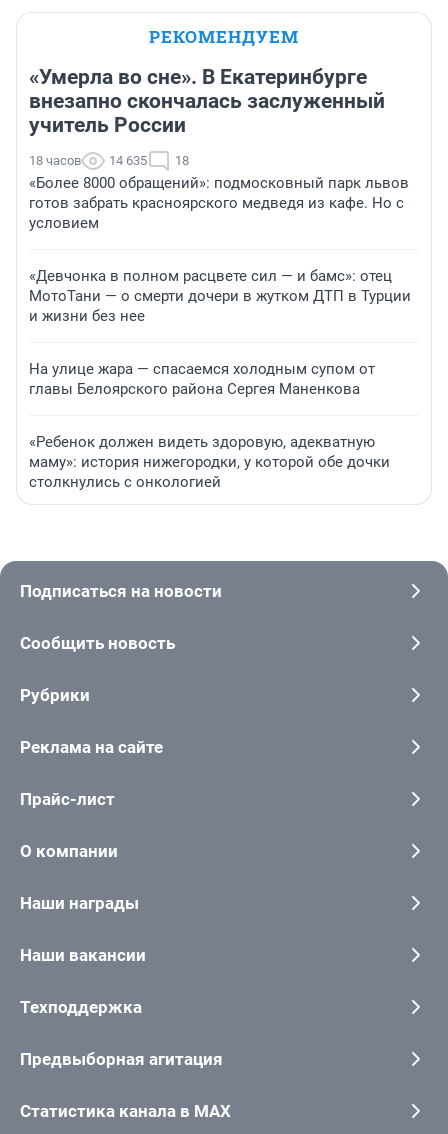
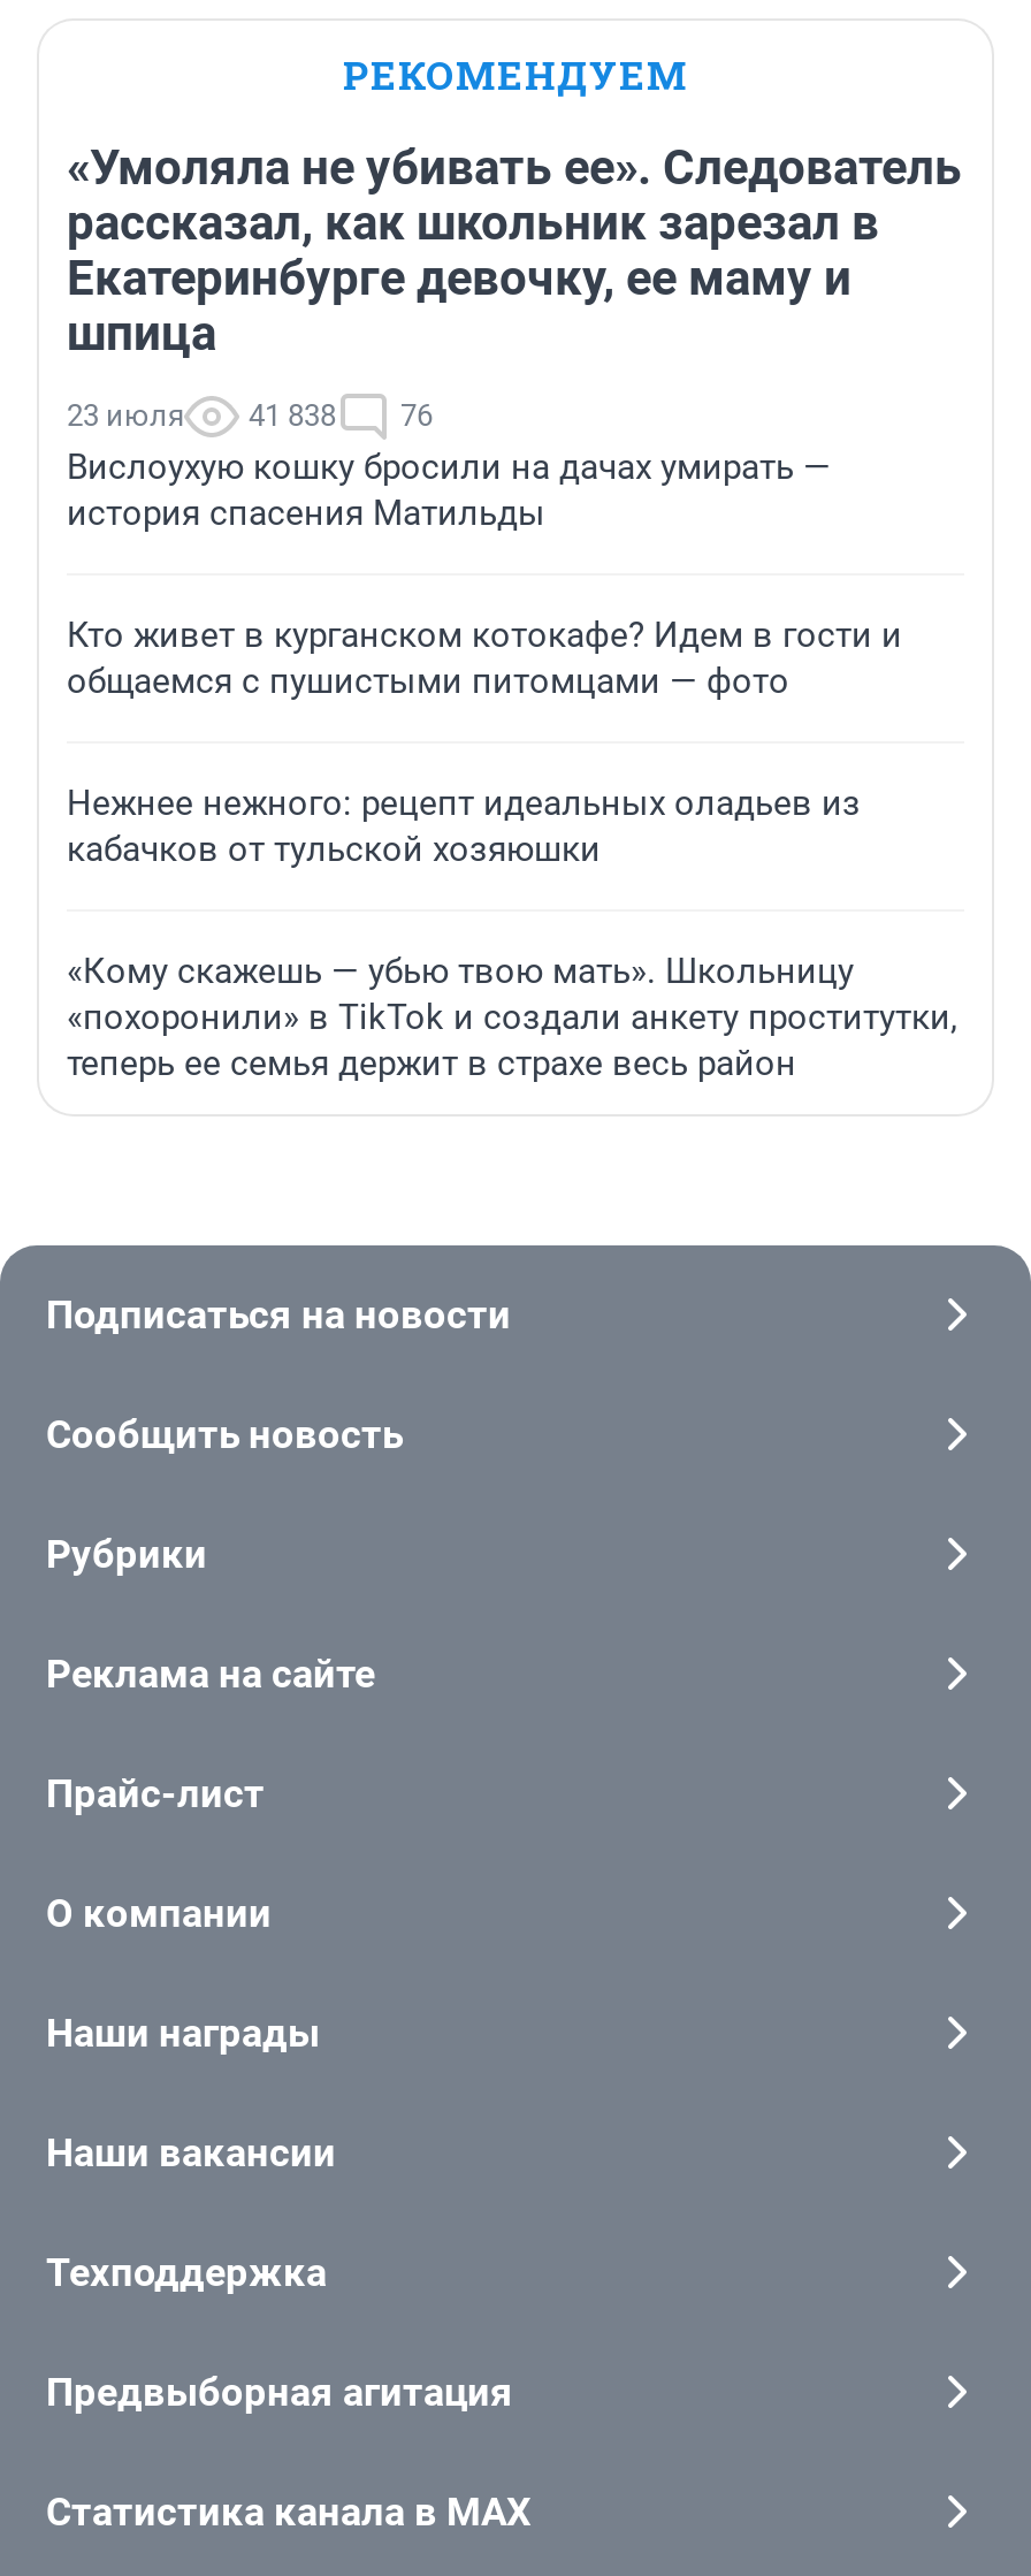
- «Умерла во сне». В Екатеринбурге
- внезапно скончалась заслуженный
- учитель России
+ «Умоляла не убивать ее». Следователь
+ рассказал, как школьник зарезал в
+ Екатеринбурге девочку, ее маму и
+ шпица

- 18 часов
- 14 635
- 18
- «Более 8000 обращений»: подмосковный парк львов
- готов забрать красноярского медведя из кафе. Но с
- условием
+ 23 июля
+ 41 838
+ 76
+ Вислоухую кошку бросили на дачах умирать —
+ история спасения Матильды

- «Девчонка в полном расцвете сил — и бамс»: отец
- МотоТани — о смерти дочери в жутком ДТП в Турции
- и жизни без нее
+ Кто живет в курганском котокафе? Идем в гости и
+ общаемся с пушистыми питомцами — фото

- На улице жара — спасаемся холодным супом от
- главы Белоярского района Сергея Маненкова
+ Нежнее нежного: рецепт идеальных оладьев из
+ кабачков от тульской хозяюшки

- «Ребенок должен видеть здоровую, адекватную
- маму»: история нижегородки, у которой обе дочки
- столкнулись с онкологией
+ «Кому скажешь — убью твою мать». Школьницу
+ «похоронили» в TikTok и создали анкету проститутки,
+ теперь ее семья держит в страхе весь район
